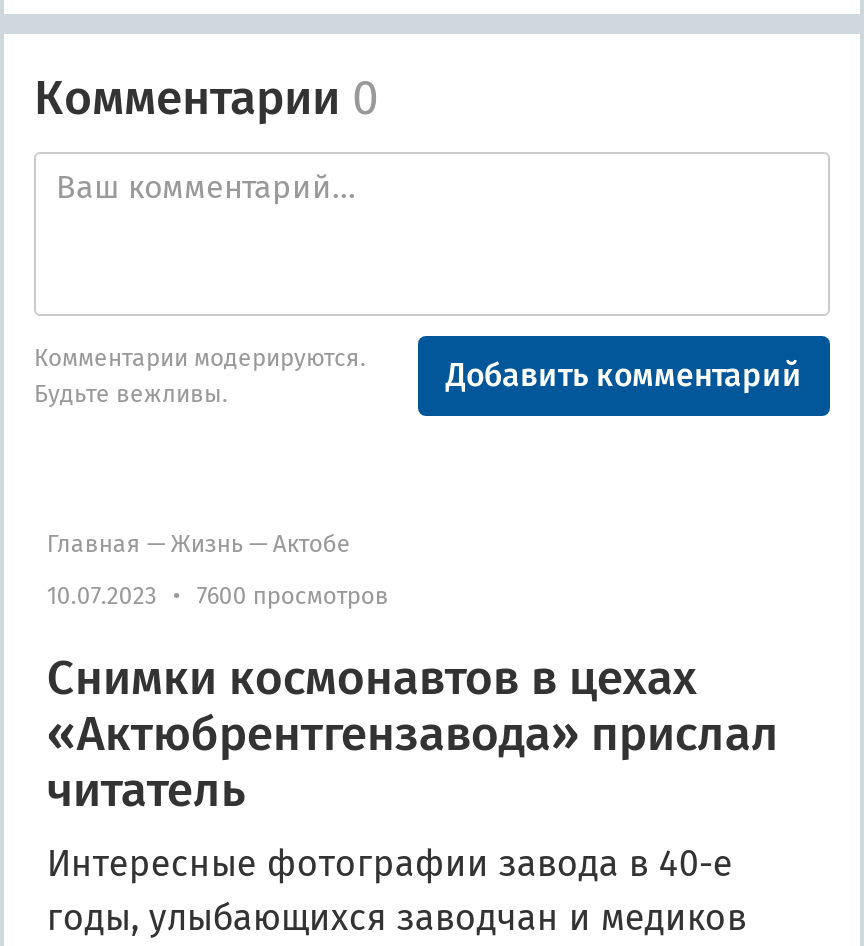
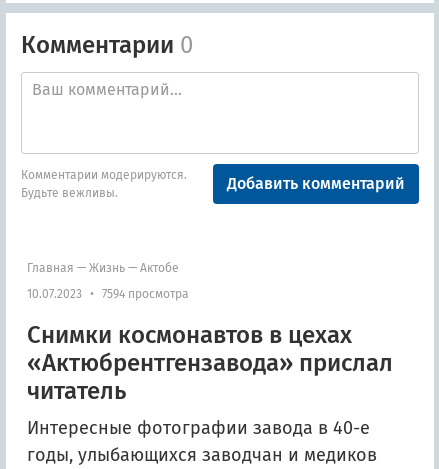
- 10.07.2023 • 7600 просмотров
+ 10.07.2023 • 7594 просмотра
